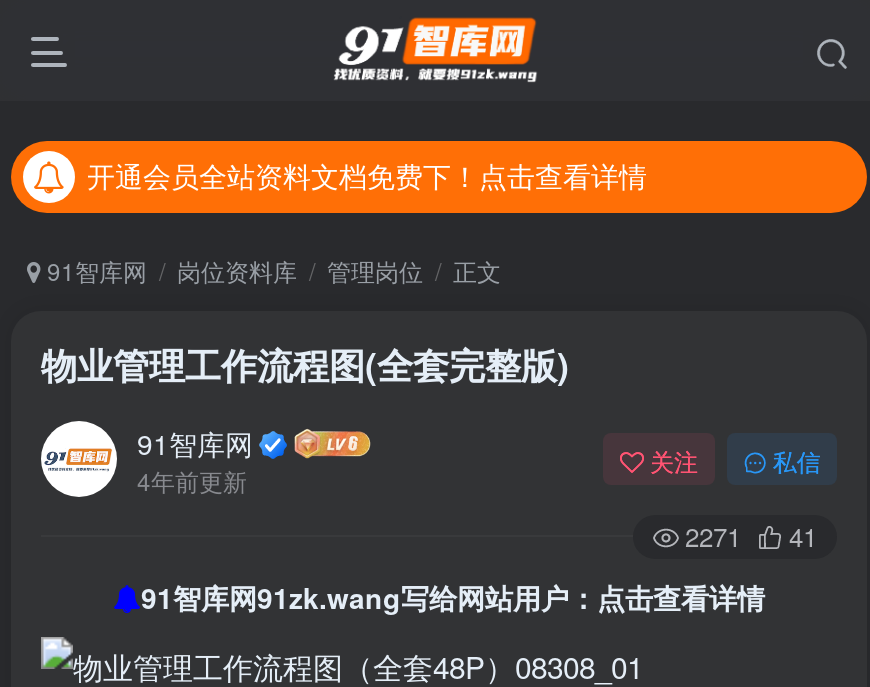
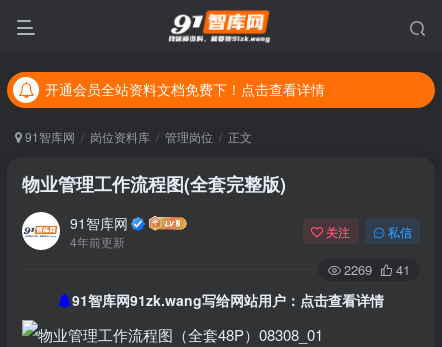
- 2271 41
+ 2269 41
